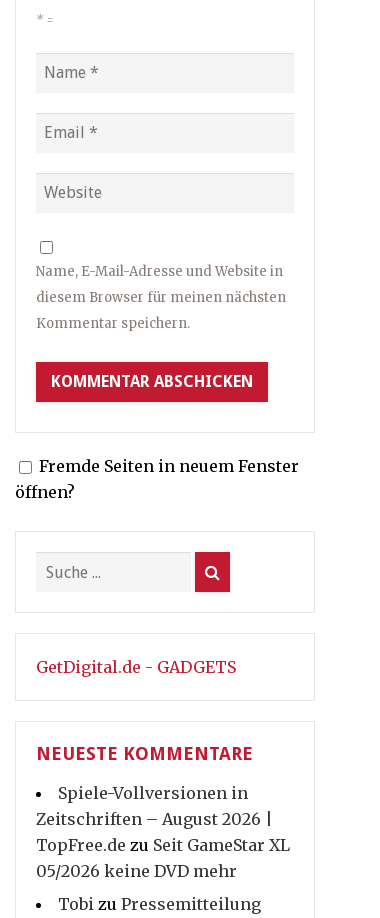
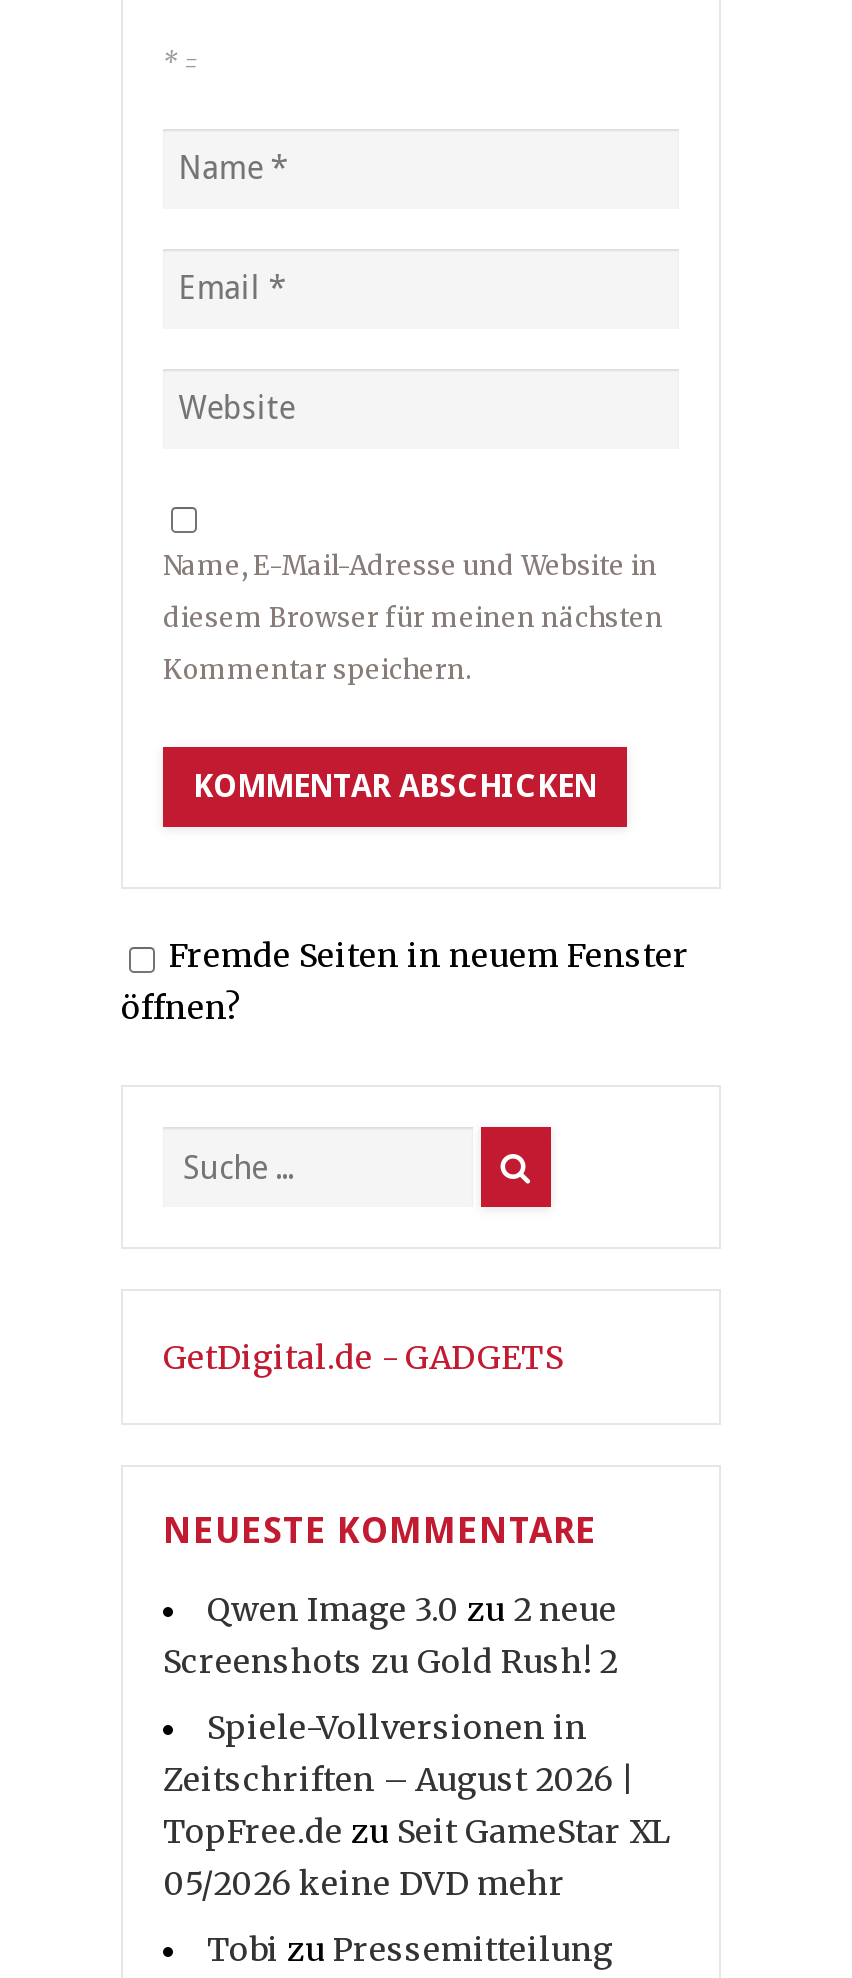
+ Qwen Image 3.0 zu 2 neue
+ Screenshots zu Gold Rush! 2
